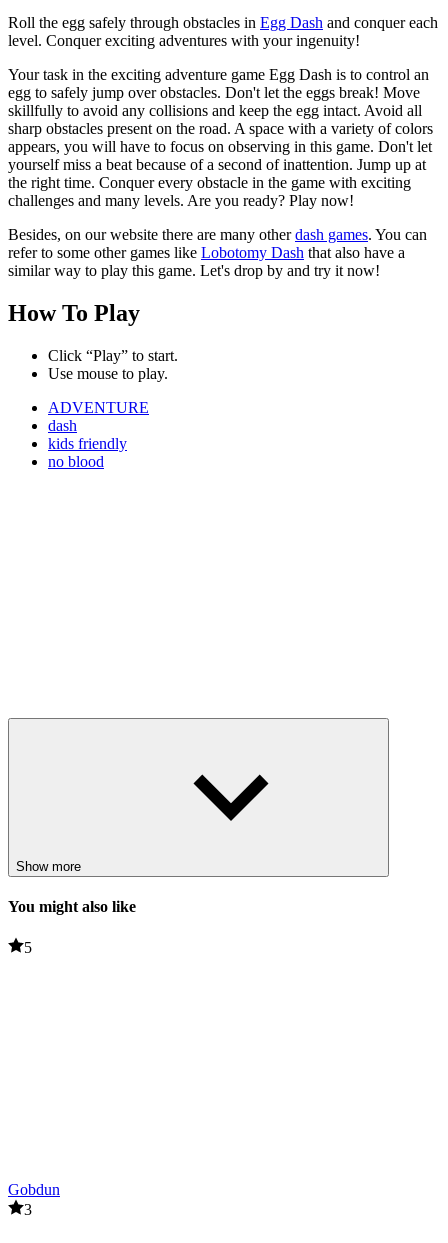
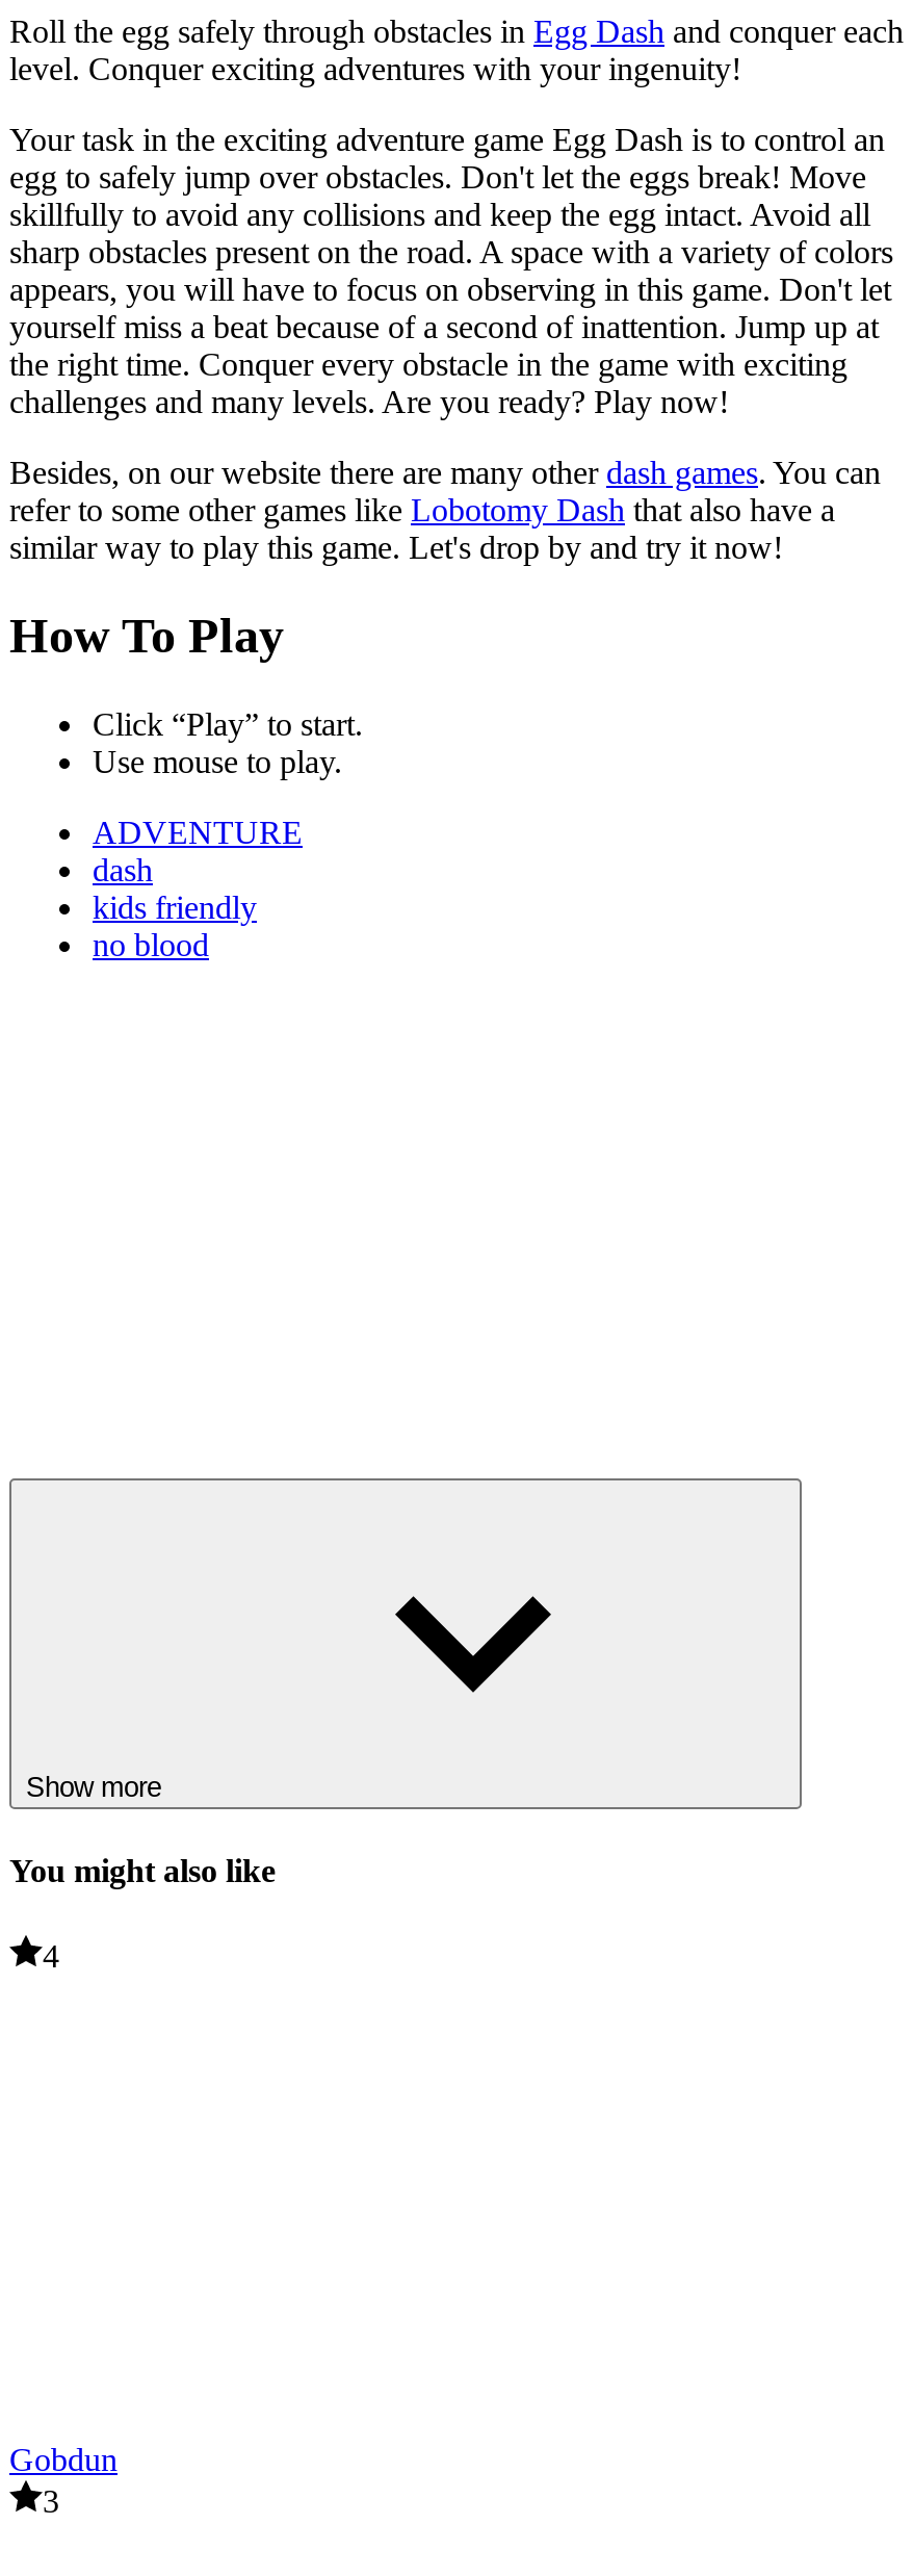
- 5
+ 4
